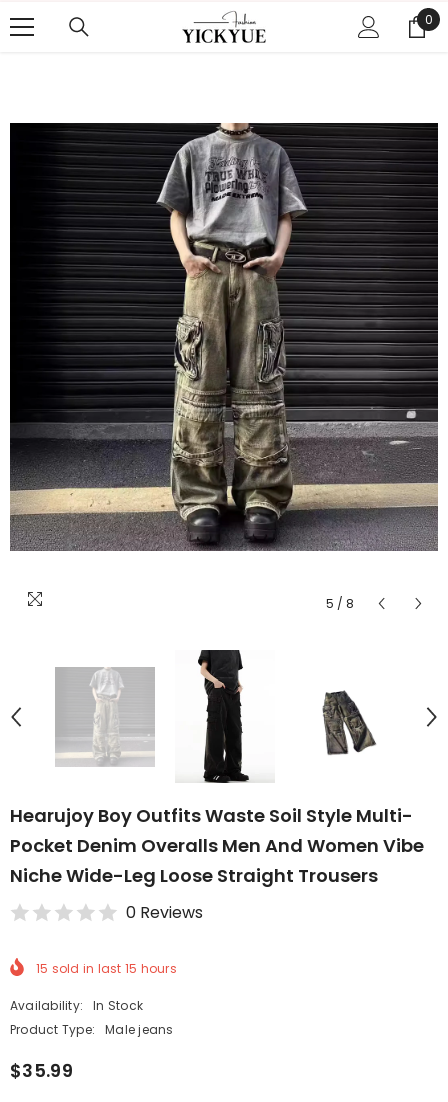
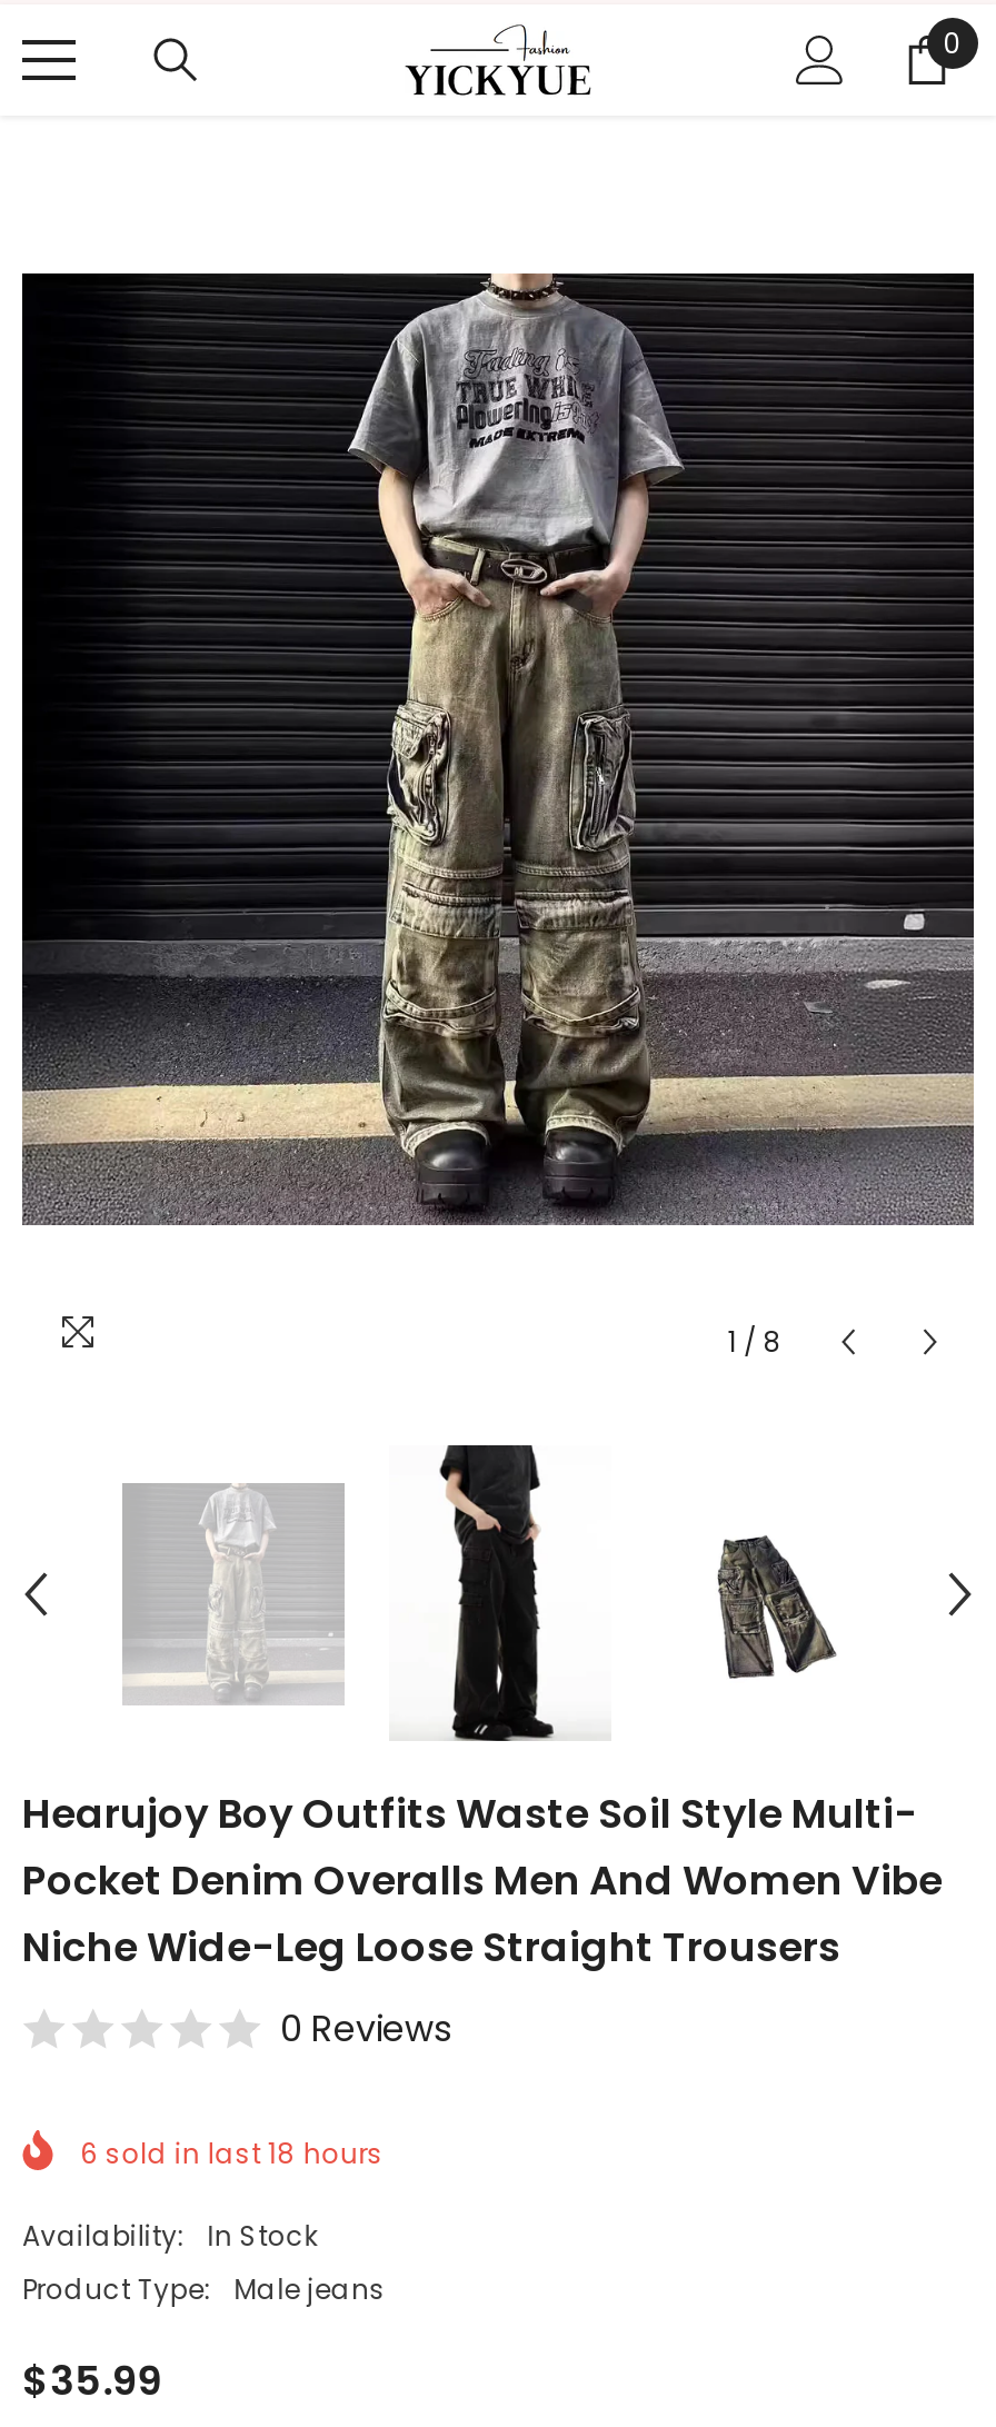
- 5 / 8
+ 1 / 8

- 15 sold in last 15 hours
+ 6 sold in last 18 hours
